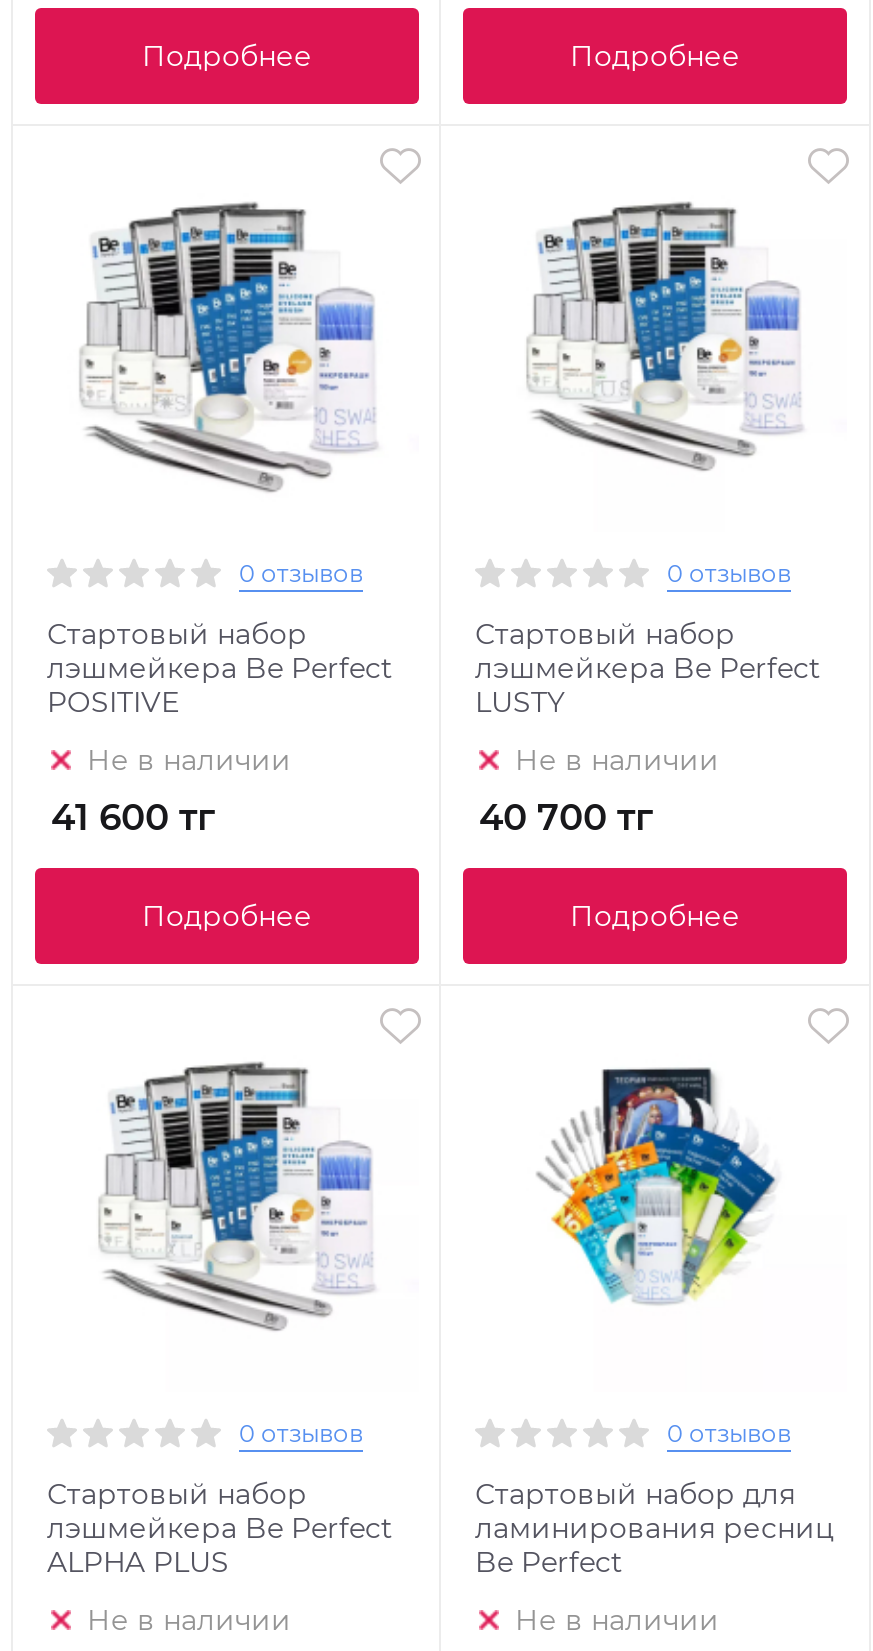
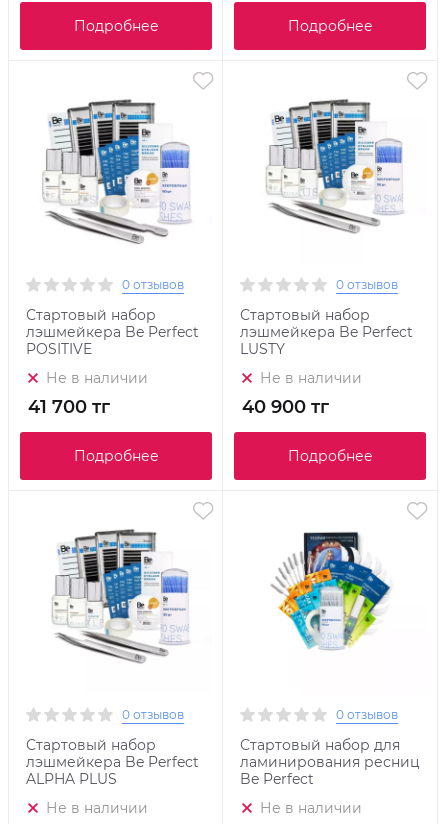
- 41 600 тг
+ 41 700 тг

- 40 700 тг
+ 40 900 тг
